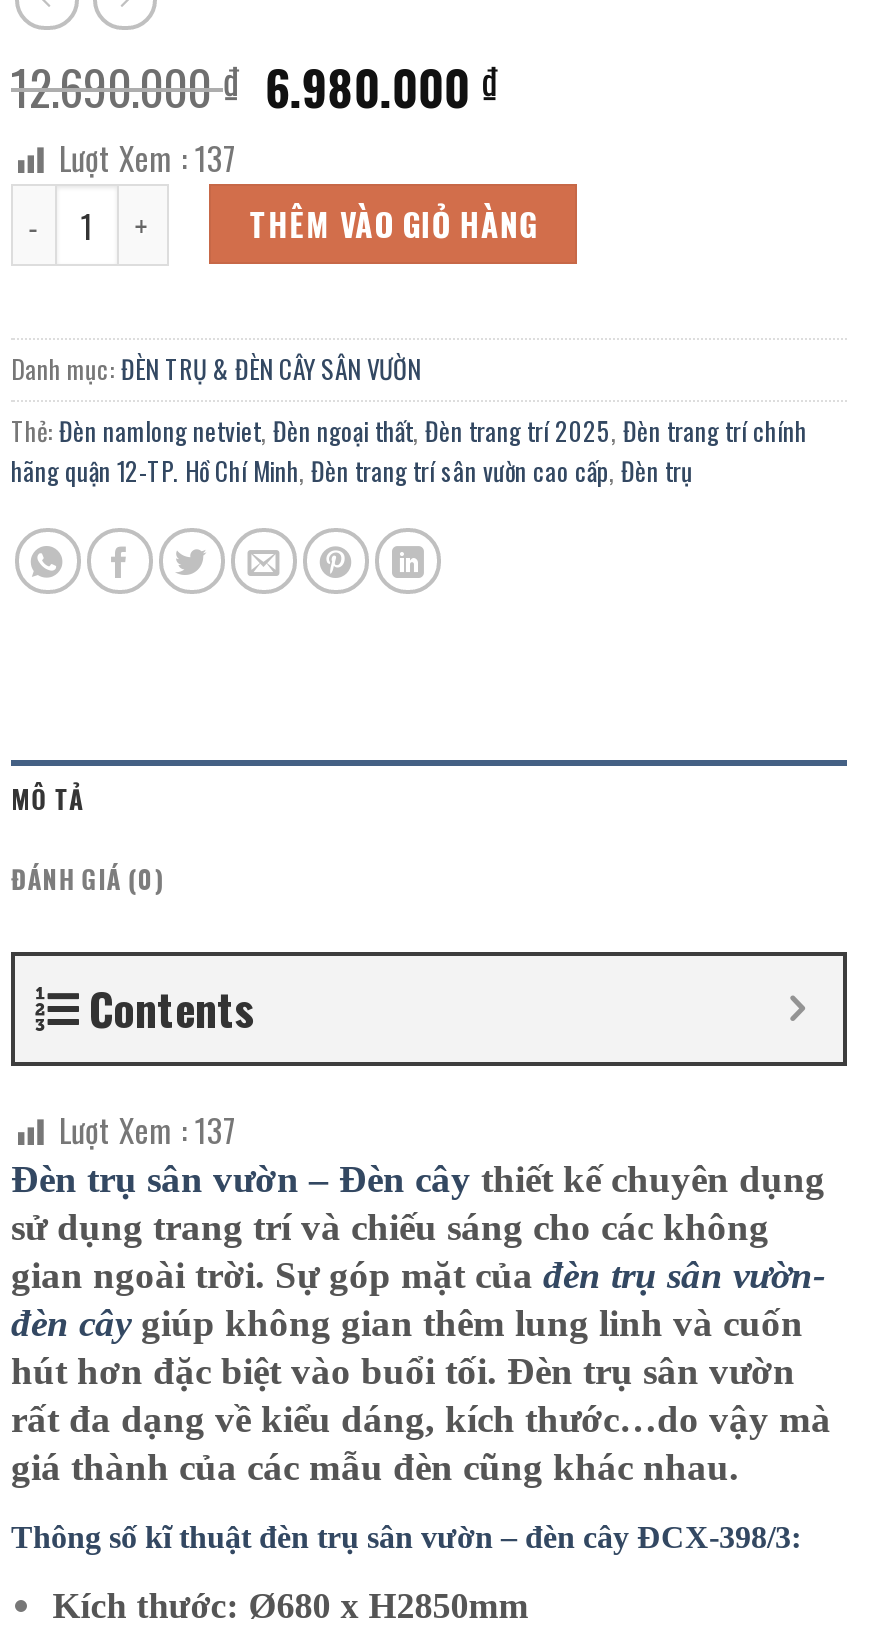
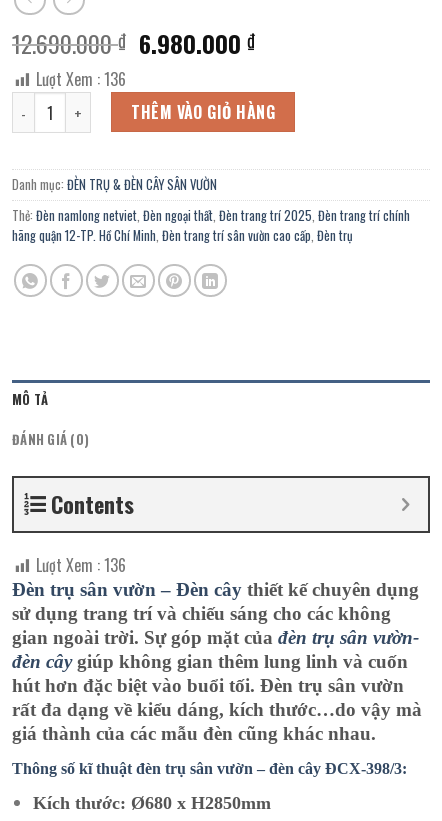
- Lượt Xem : 137
+ Lượt Xem : 136

- Lượt Xem : 137
+ Lượt Xem : 136
